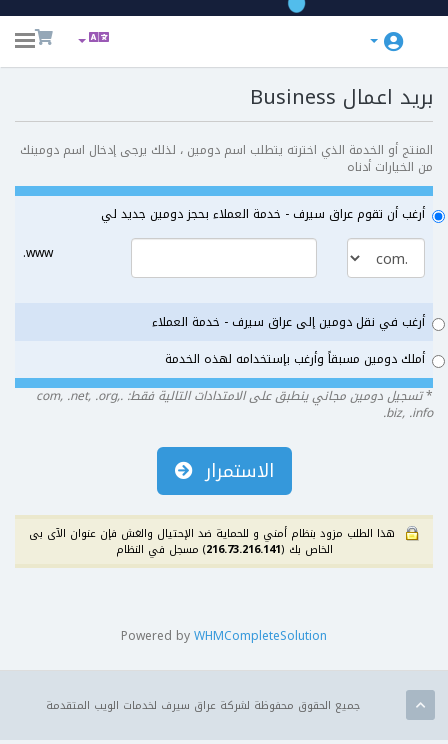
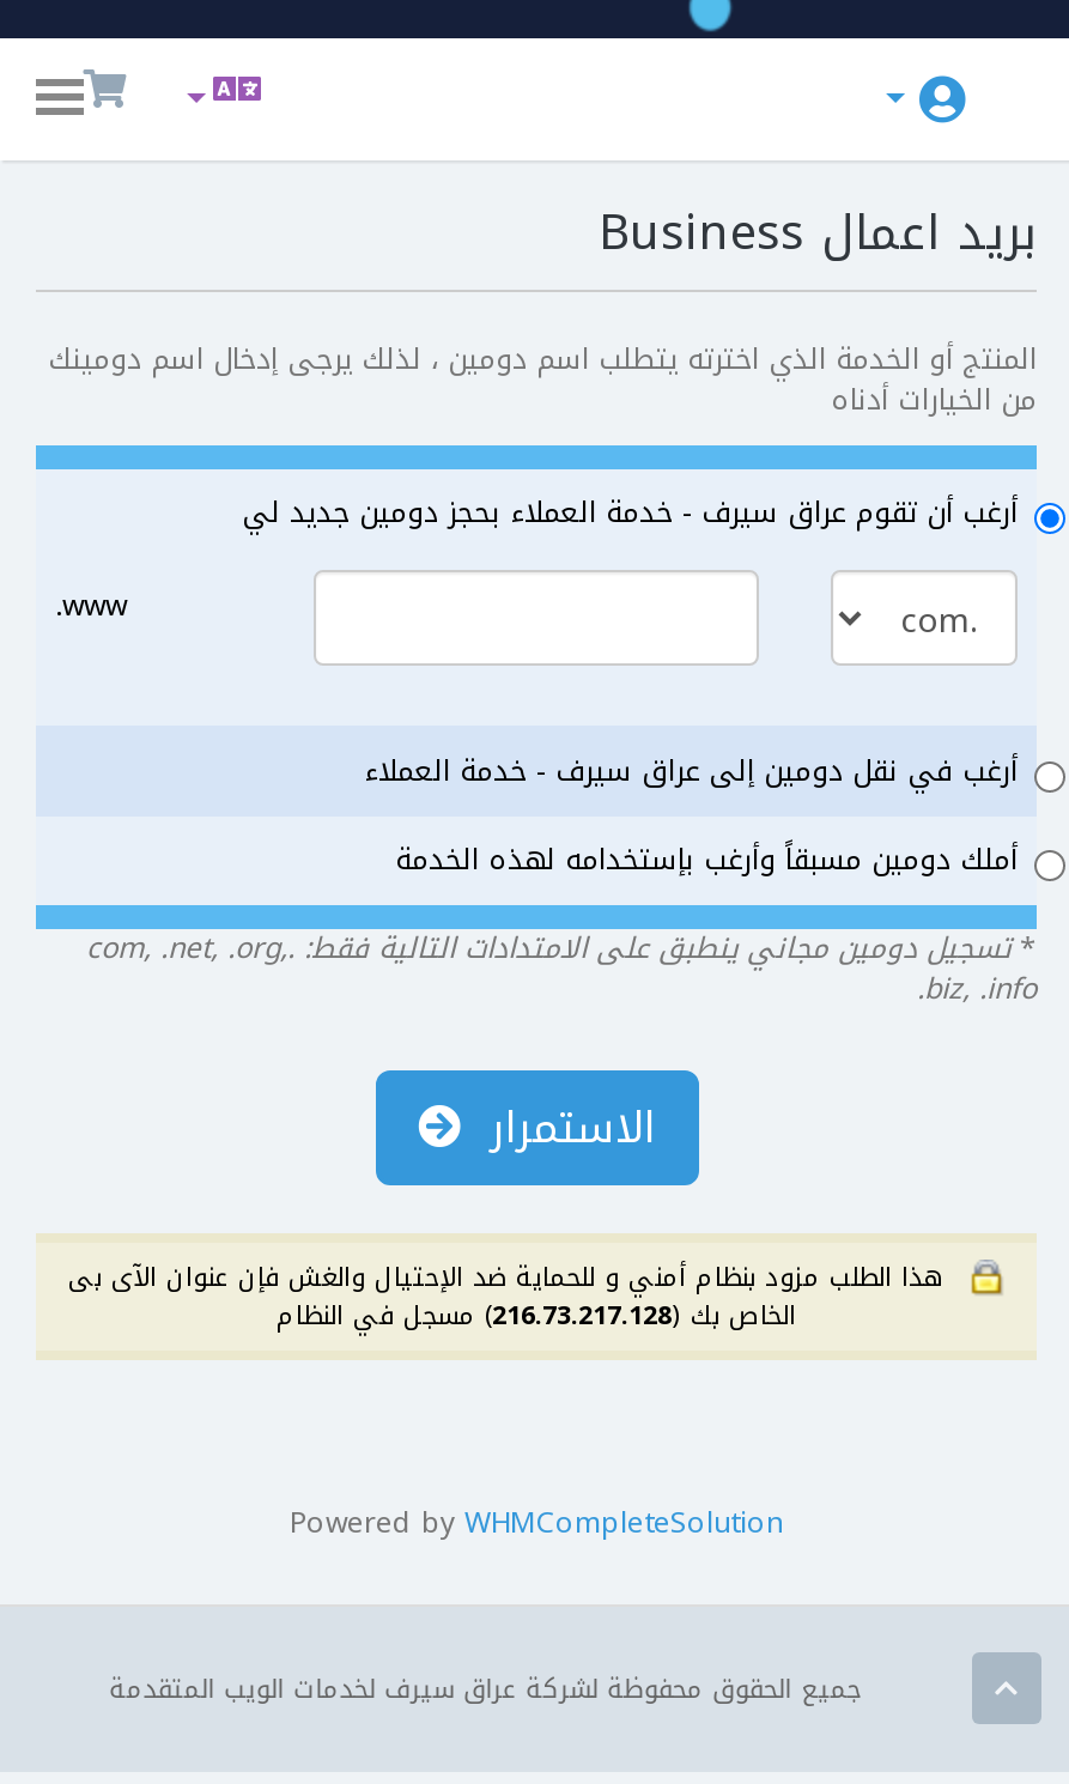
- الخاص بك (216.73.216.141) مسجل في النظام
+ الخاص بك (216.73.217.128) مسجل في النظام
